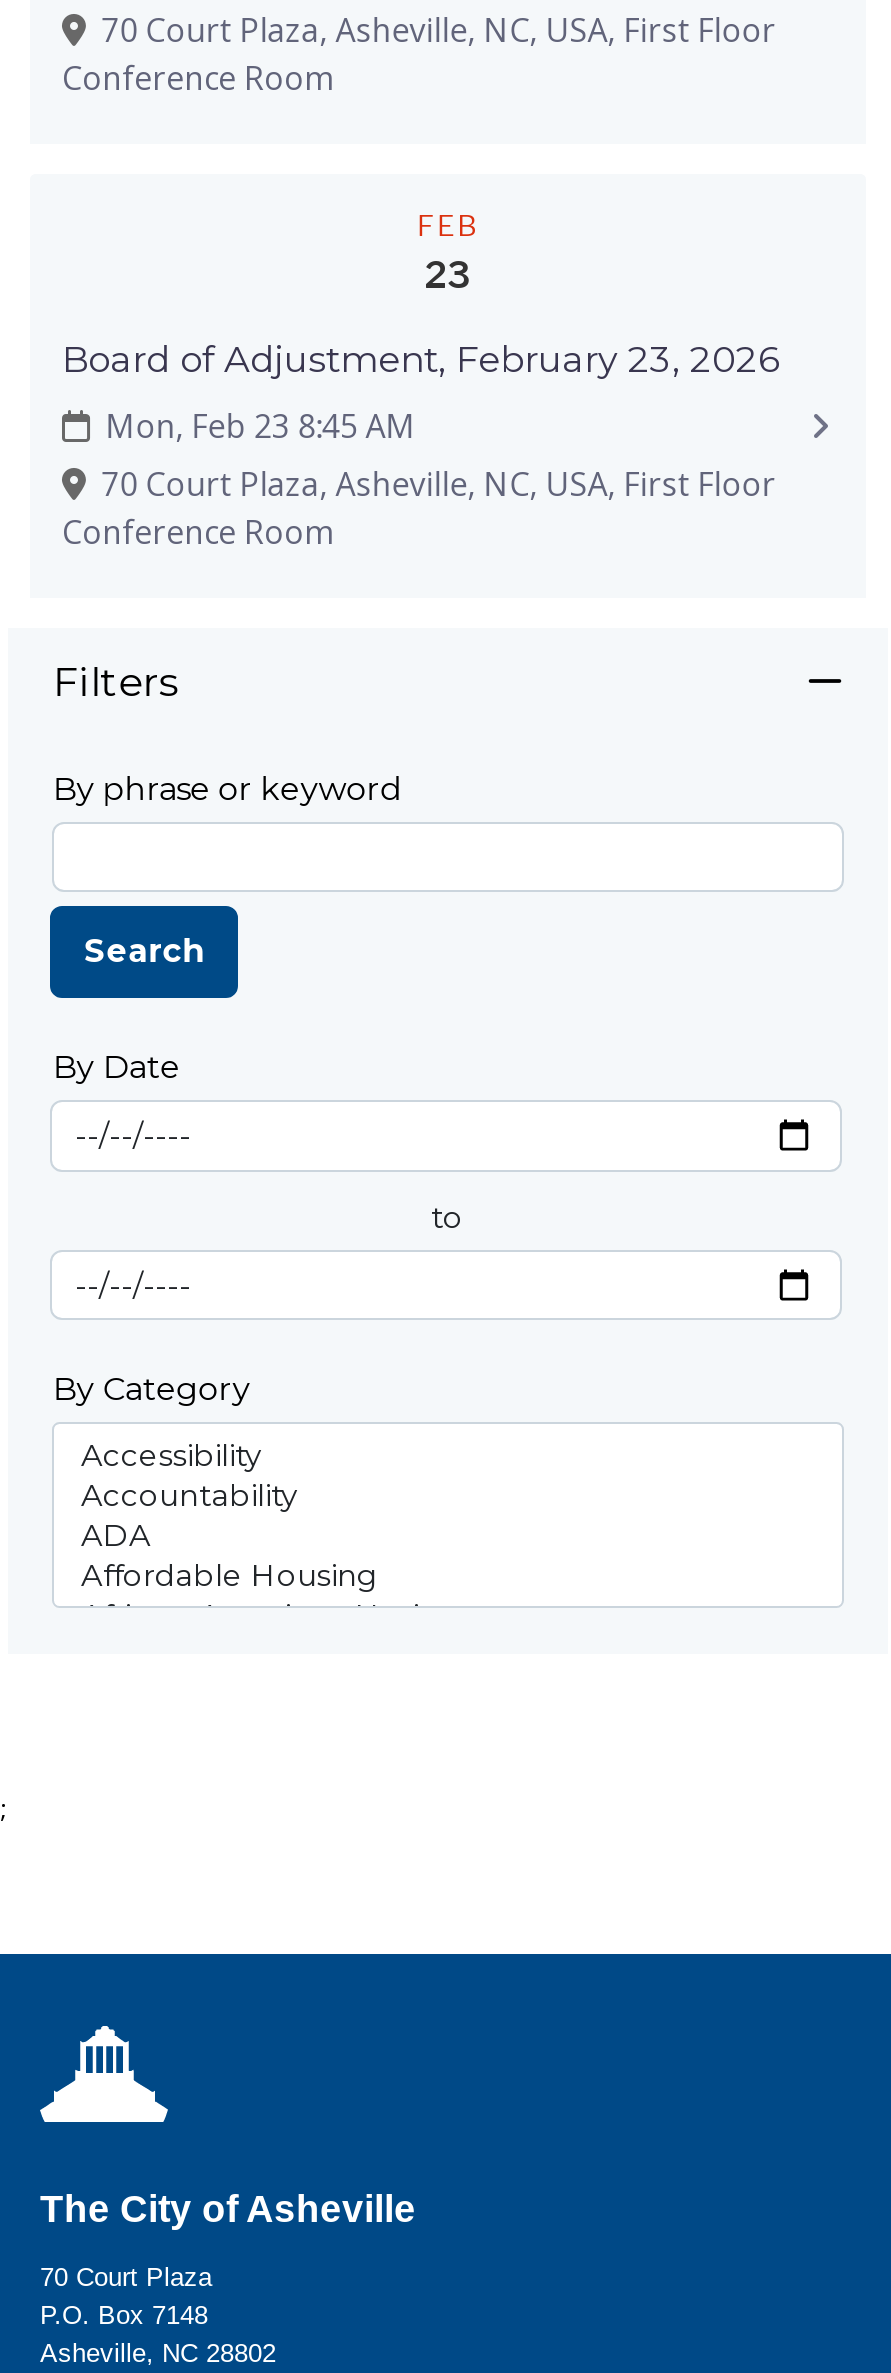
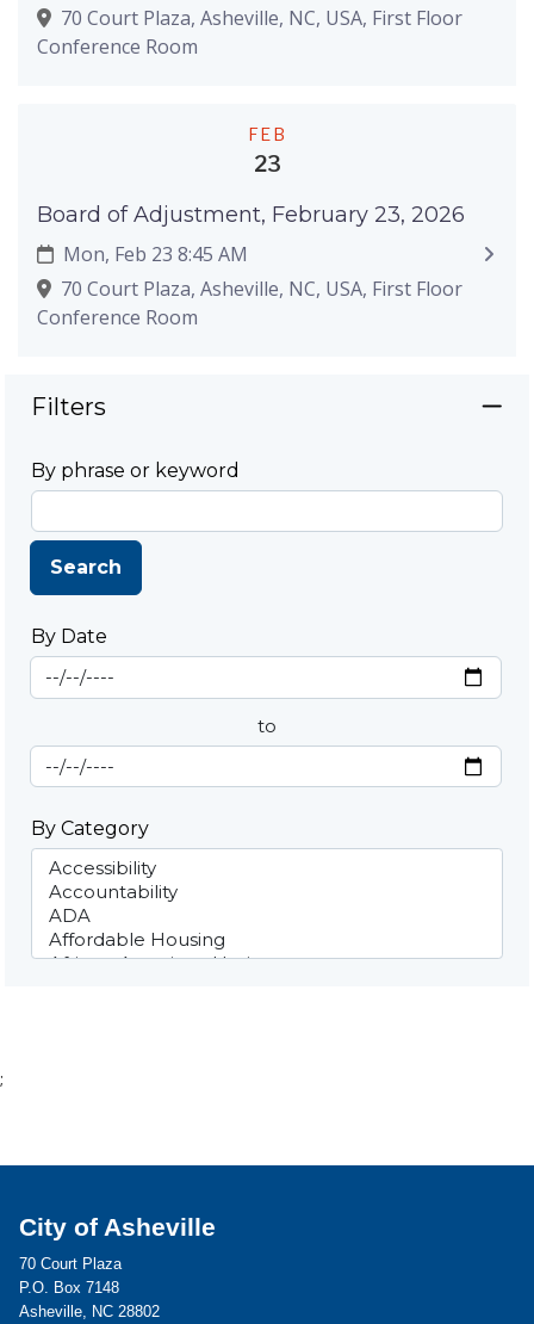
- The City of Asheville
+ City of Asheville
